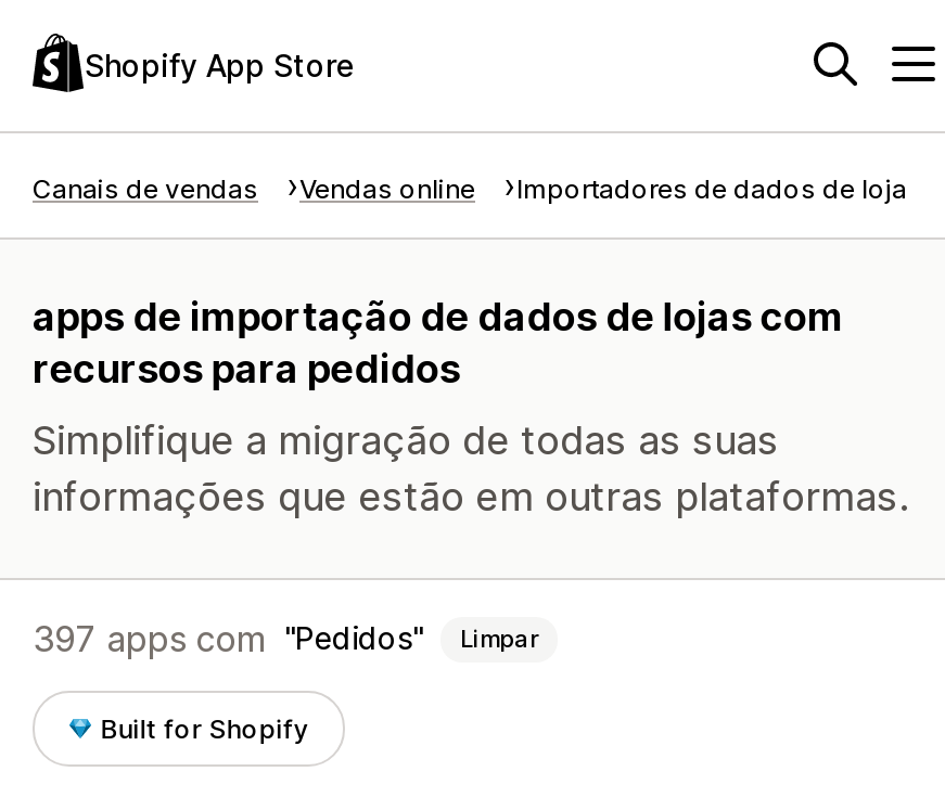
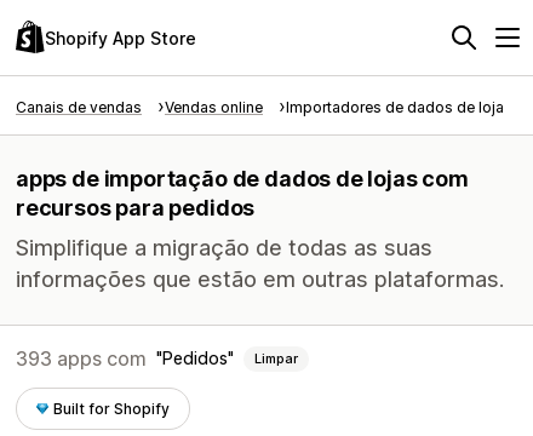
- 397 apps com Pedidos Limpar
+ 393 apps com Pedidos Limpar
